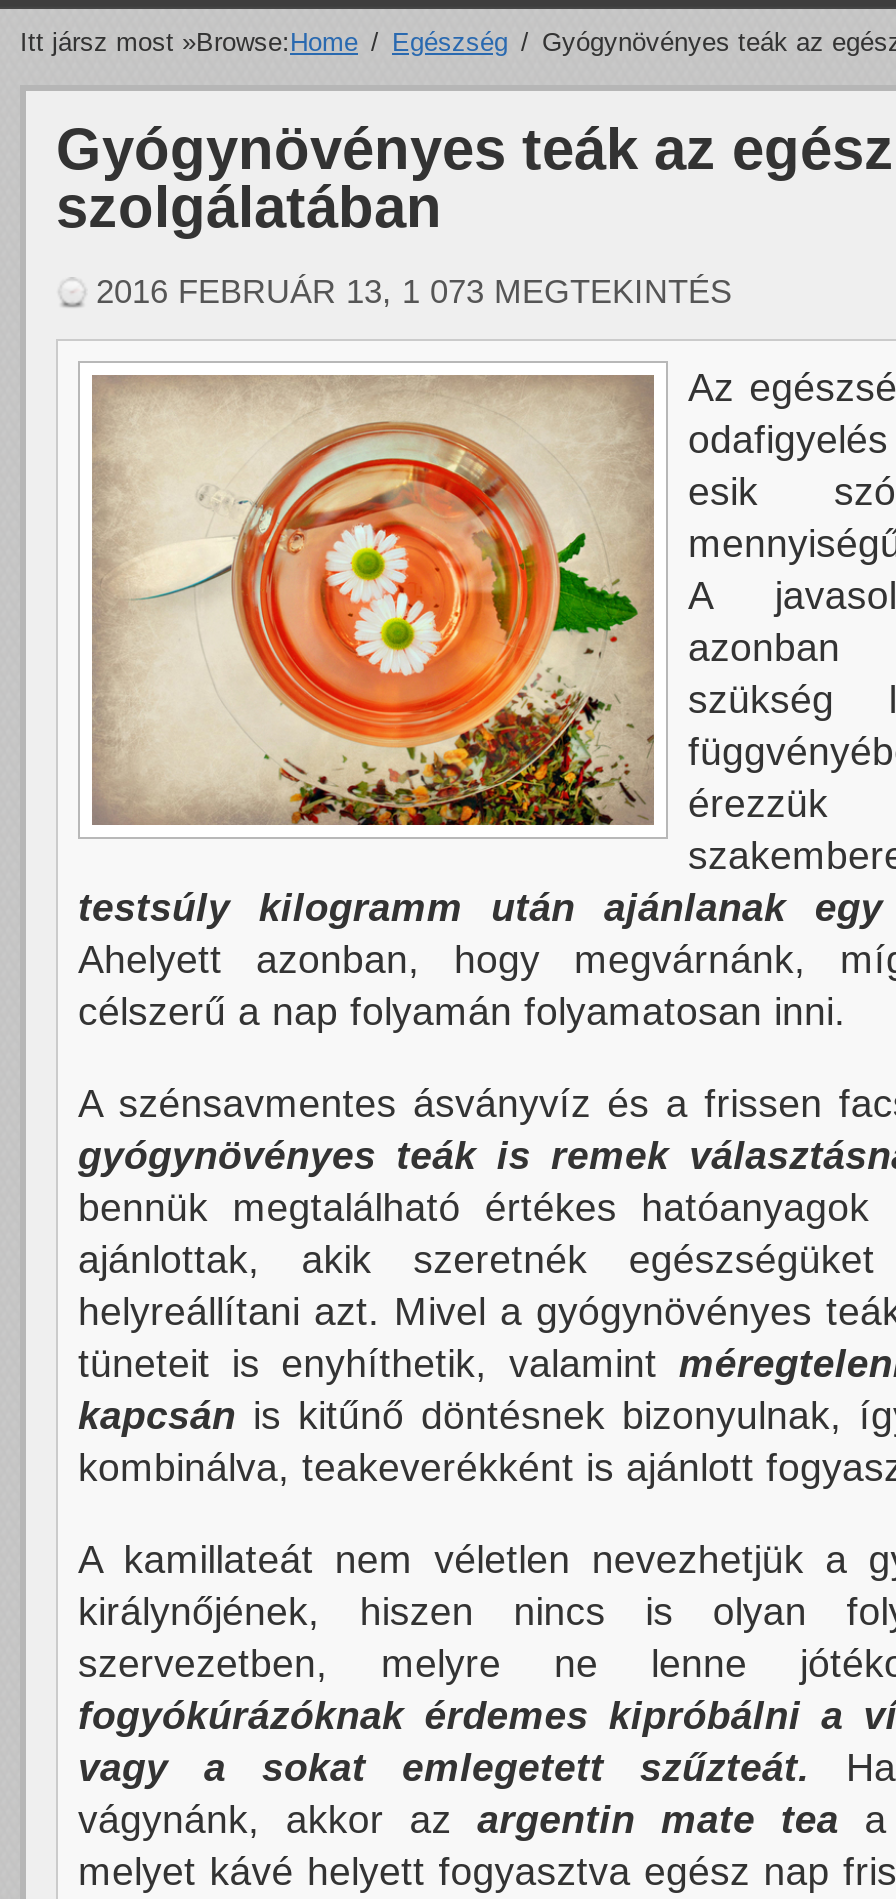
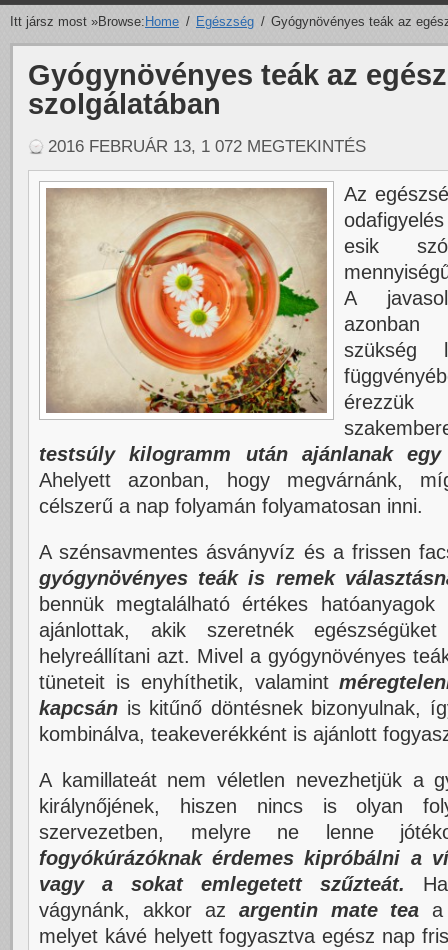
- 2016 FEBRUÁR 13, 1 073 MEGTEKINTÉS
+ 2016 FEBRUÁR 13, 1 072 MEGTEKINTÉS
